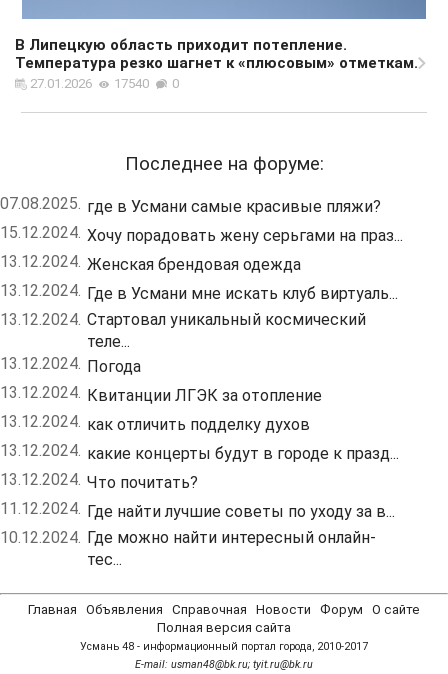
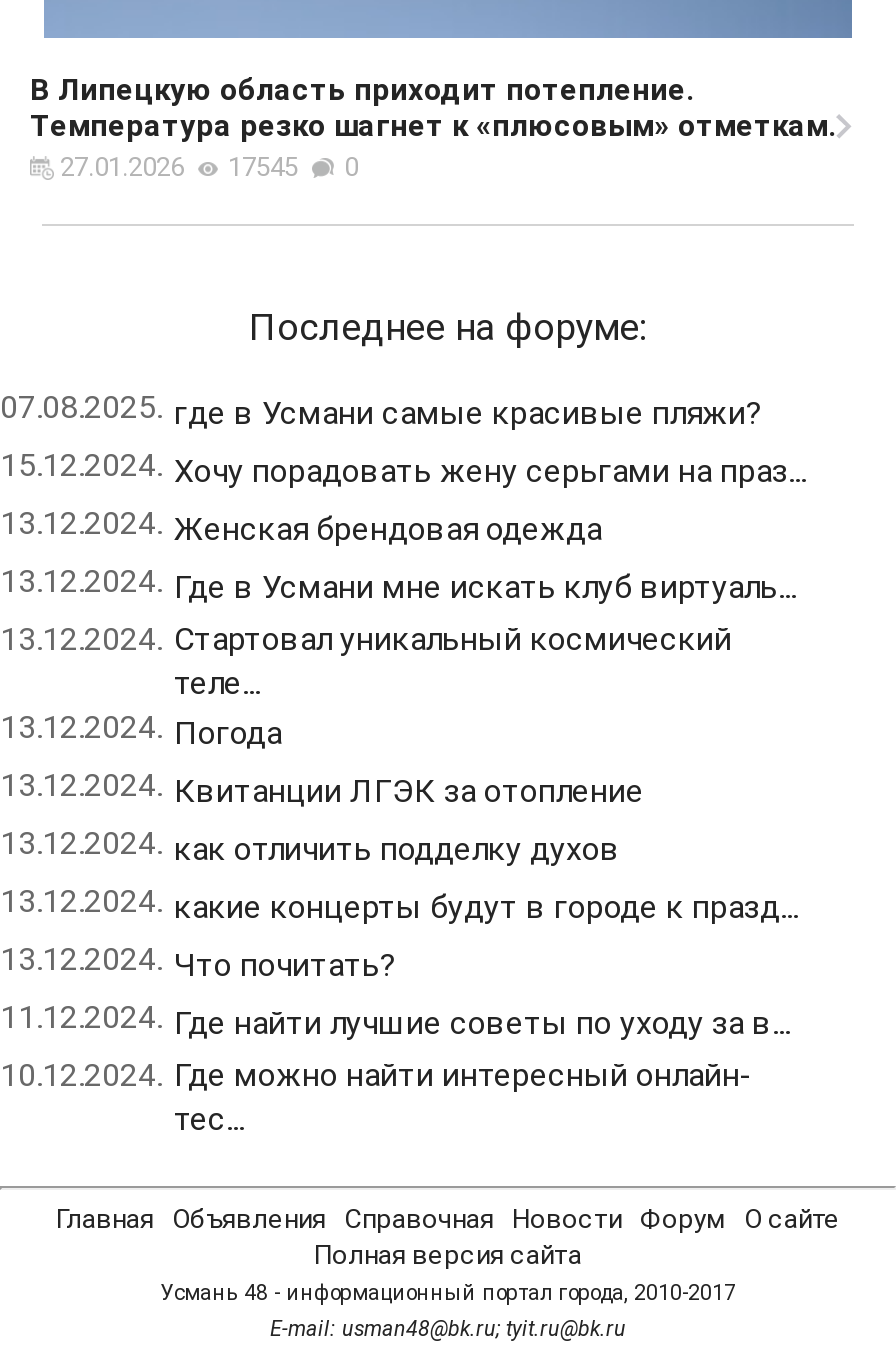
- 27.01.2026 17540 0
+ 27.01.2026 17545 0
